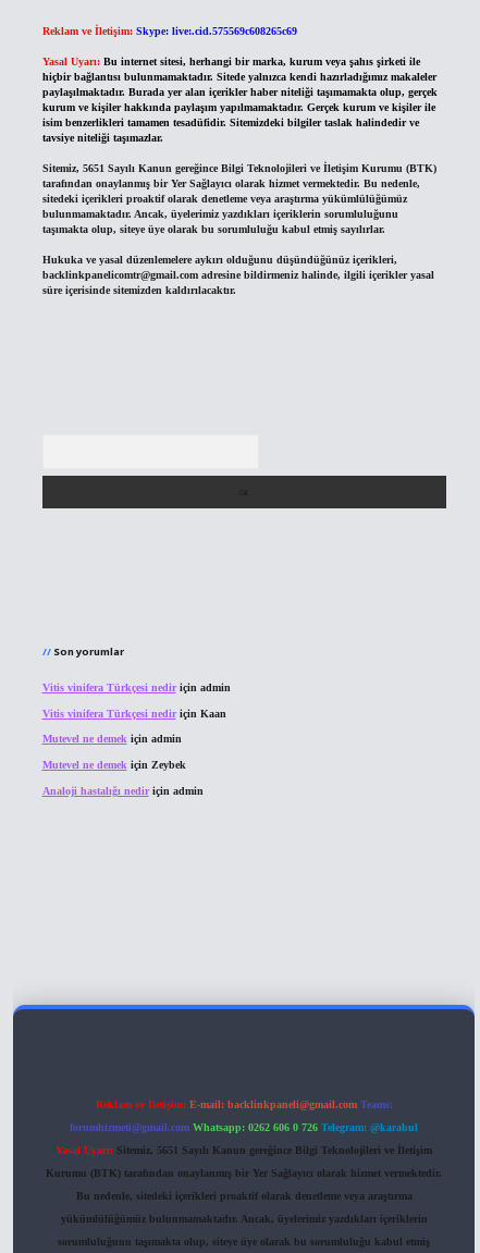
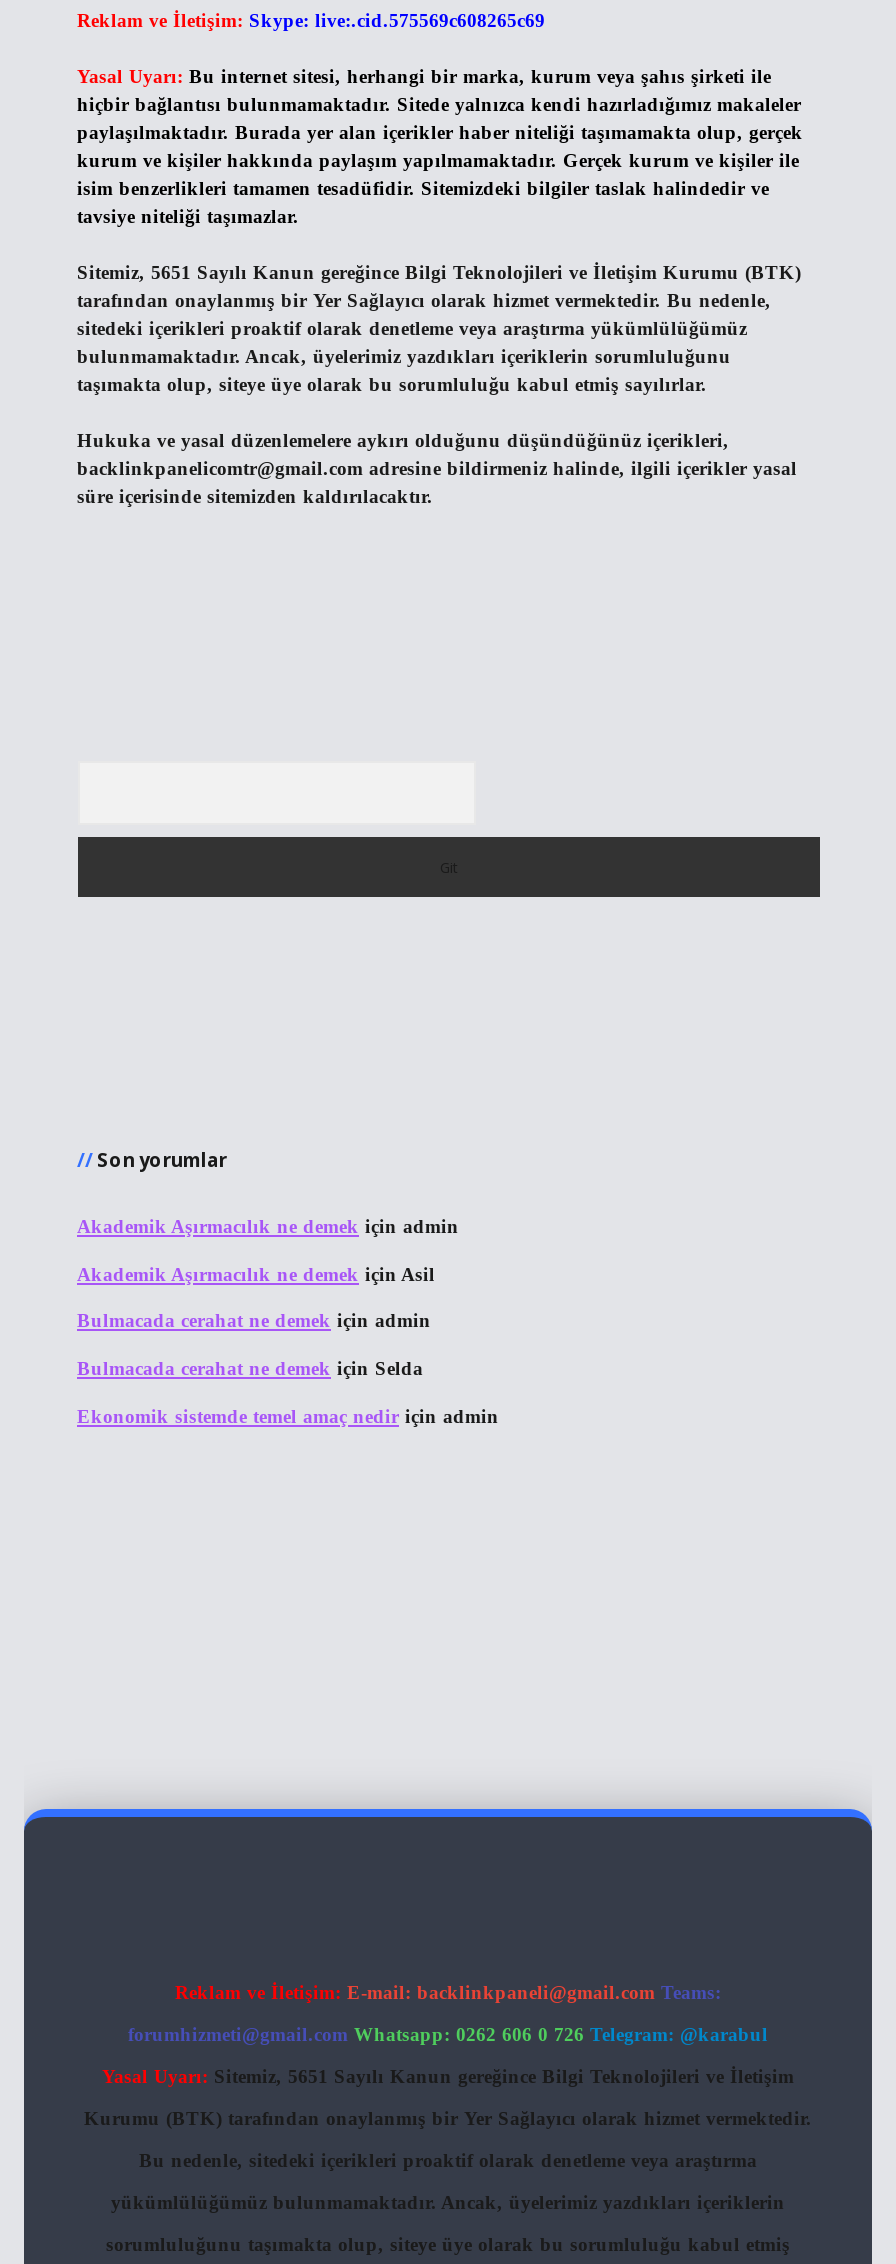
- Vitis vinifera Türkçesi nedir için admin
+ Akademik Aşırmacılık ne demek için admin

- Vitis vinifera Türkçesi nedir için Kaan
+ Akademik Aşırmacılık ne demek için Asil

- Mutevel ne demek için admin
+ Bulmacada cerahat ne demek için admin

- Mutevel ne demek için Zeybek
+ Bulmacada cerahat ne demek için Selda

- Analoji hastalığı nedir için admin
+ Ekonomik sistemde temel amaç nedir için admin
